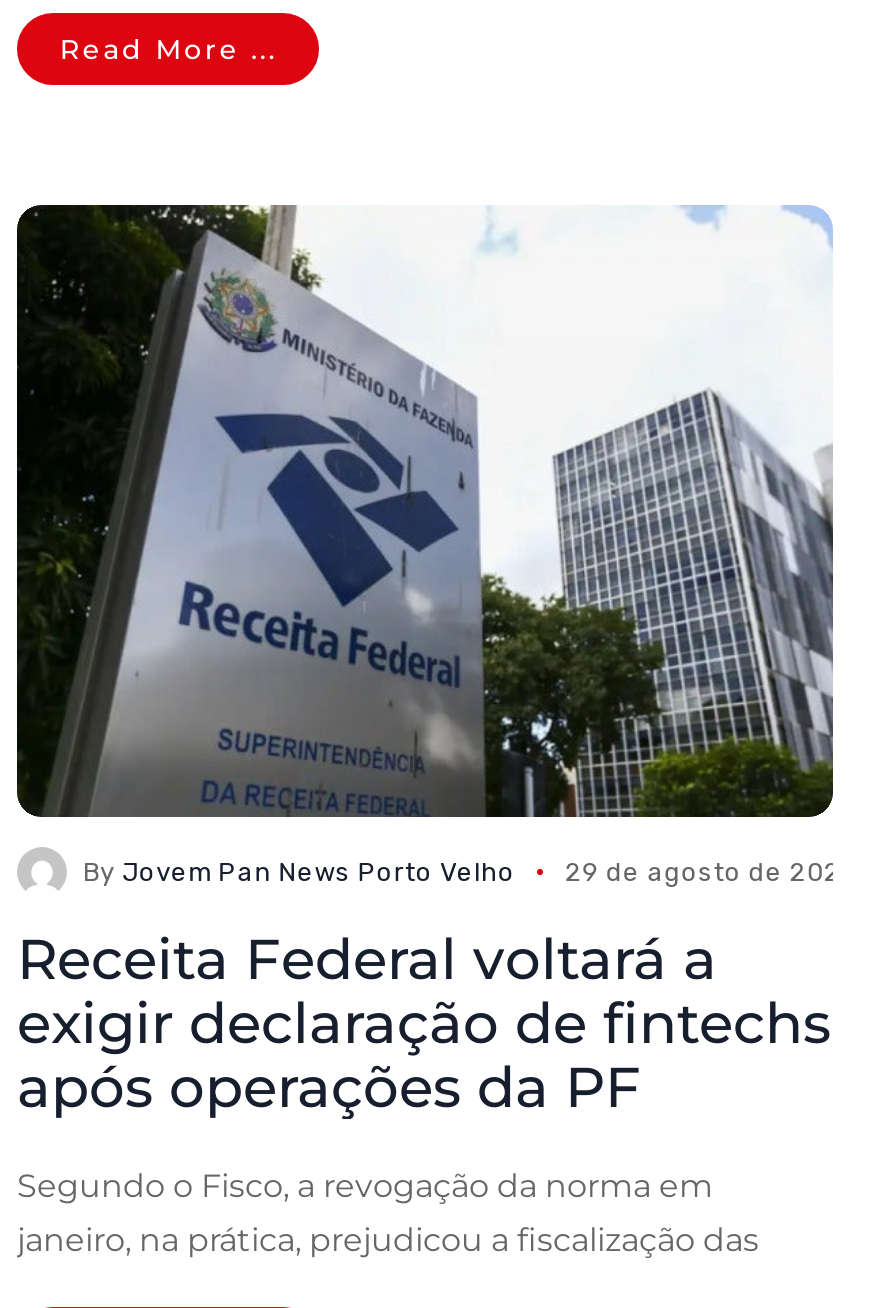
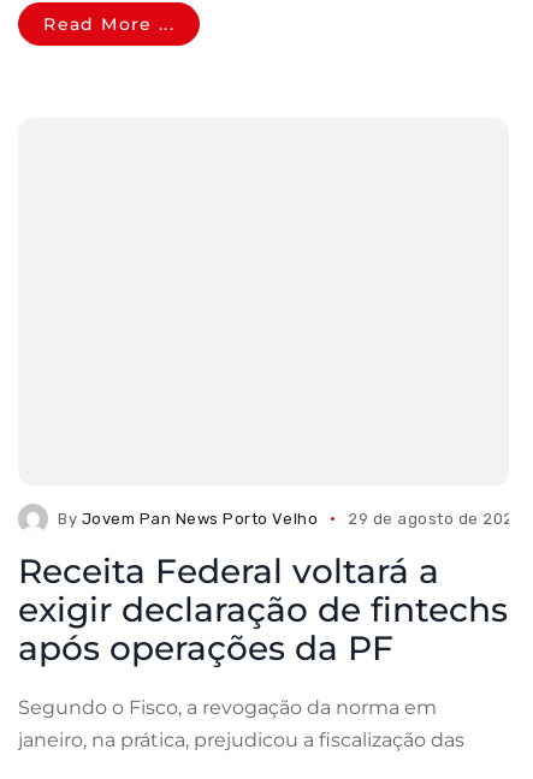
- [image]
